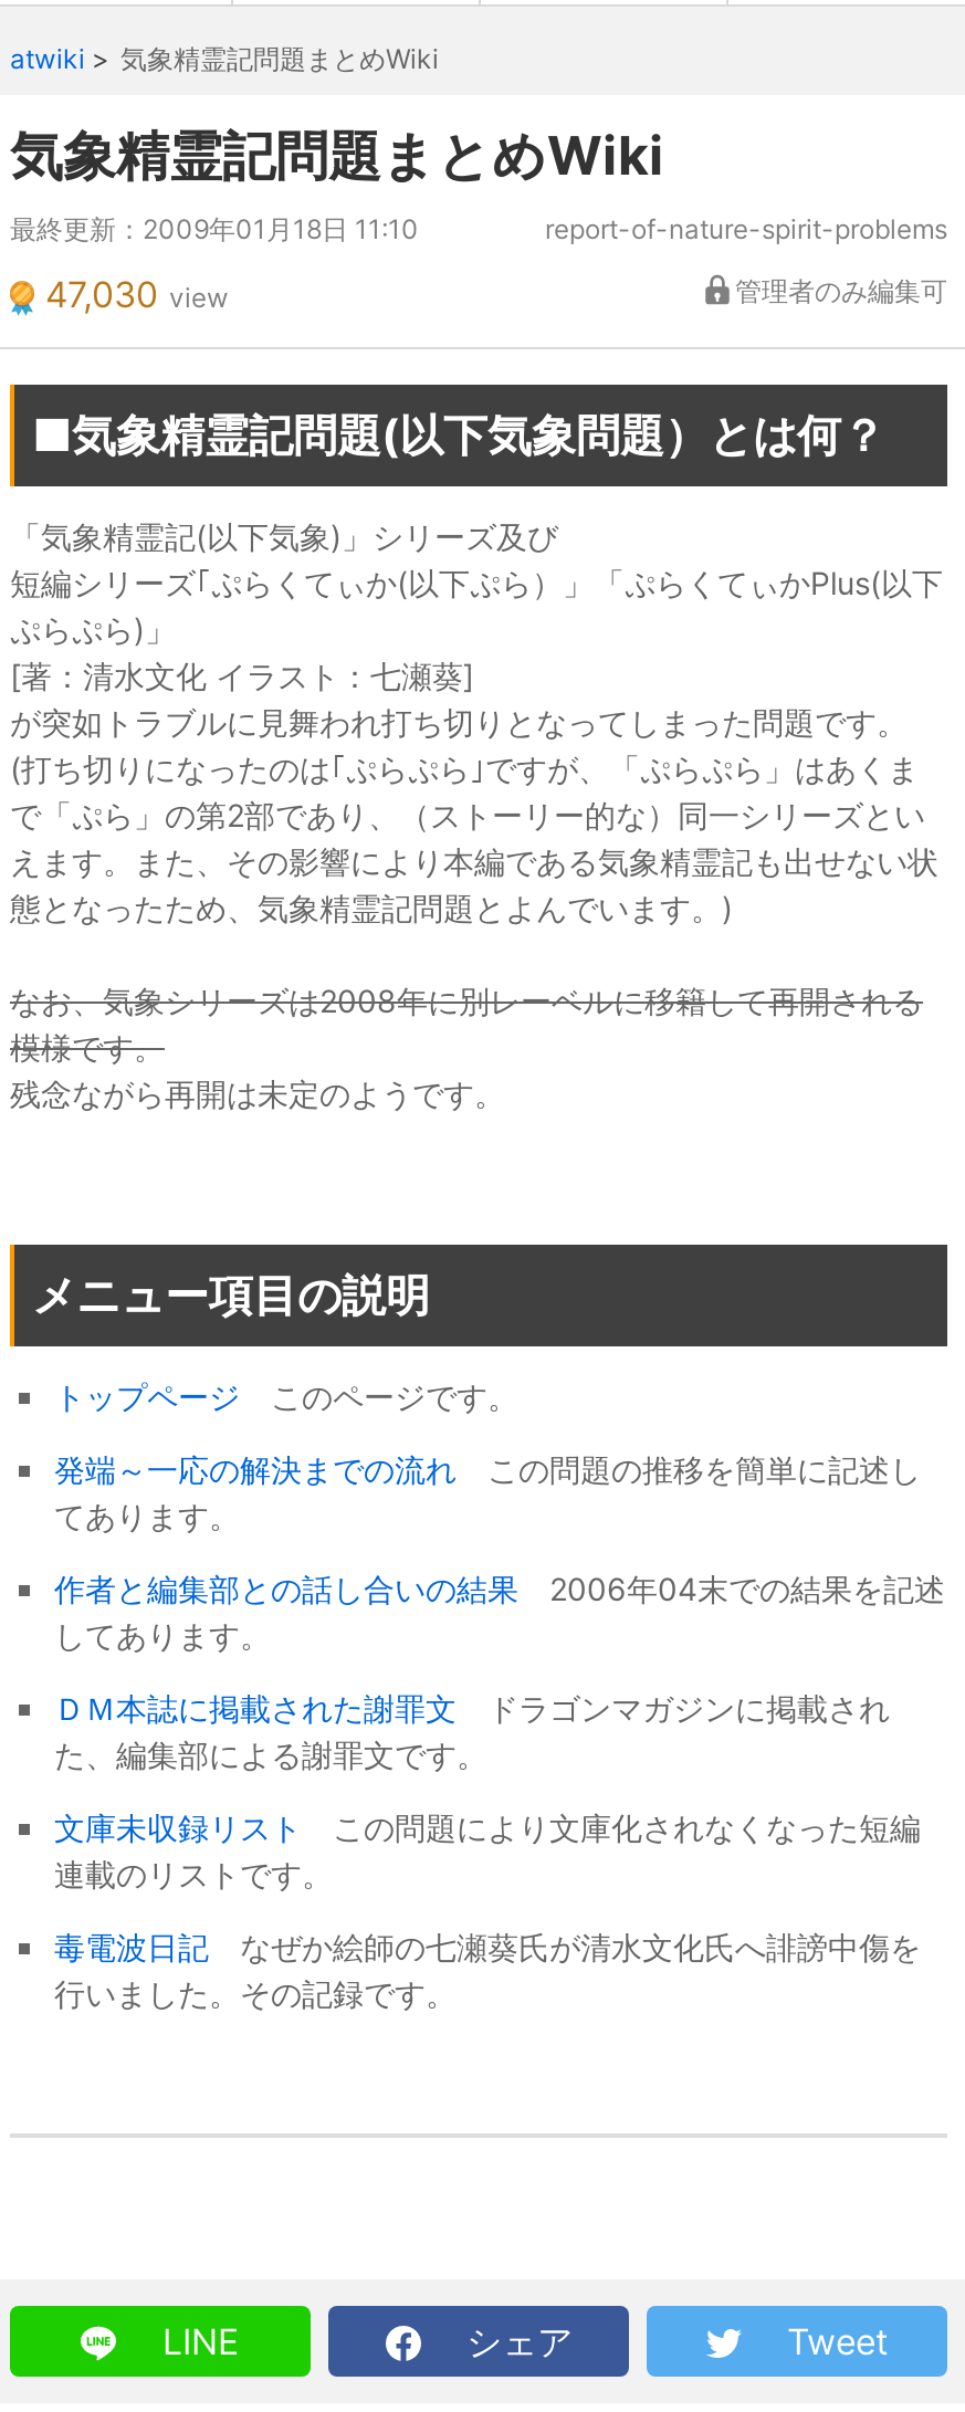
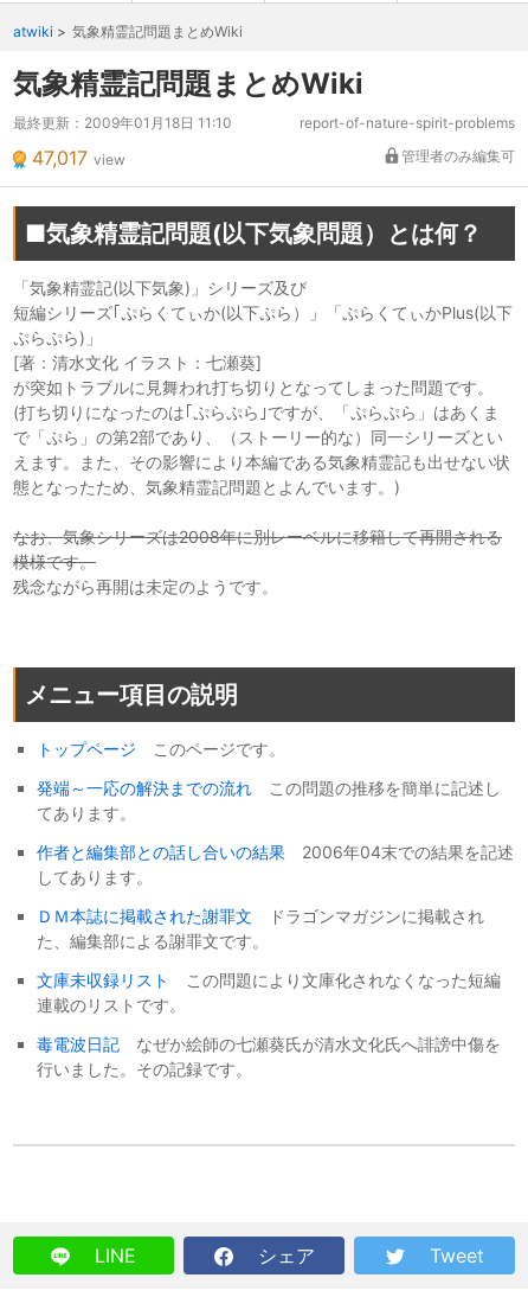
- 47,030 view
+ 47,017 view
